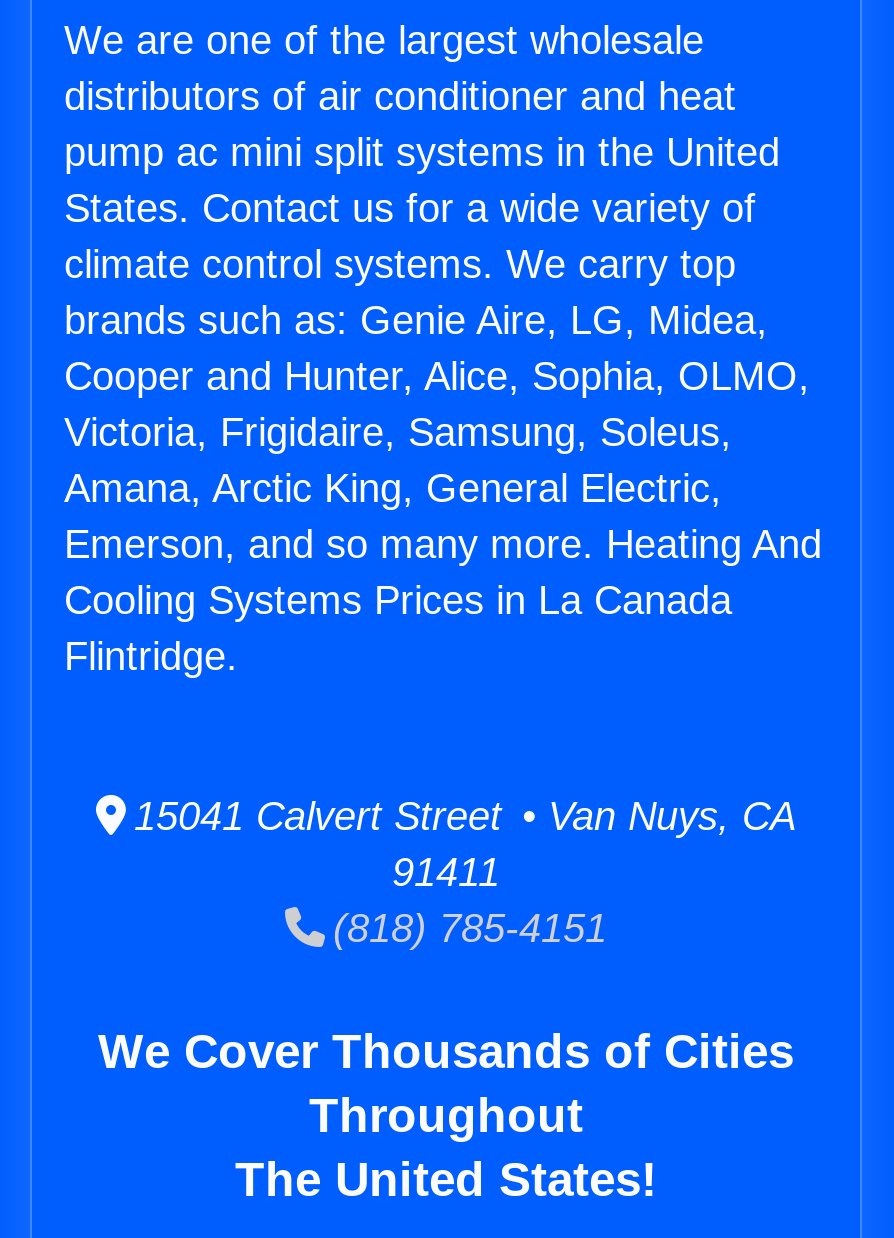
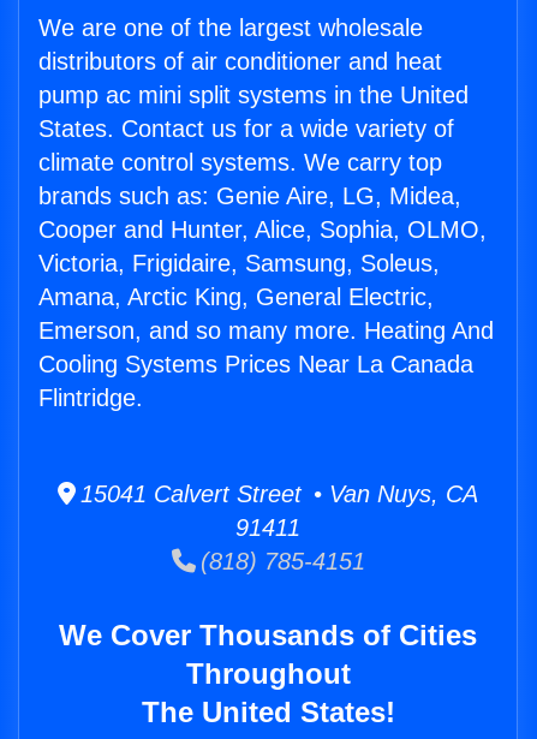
- Cooling Systems Prices in La Canada
+ Cooling Systems Prices Near La Canada
